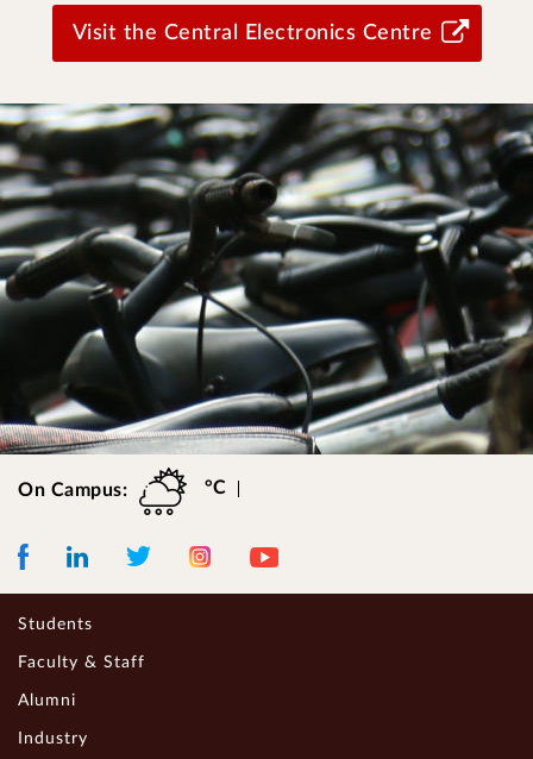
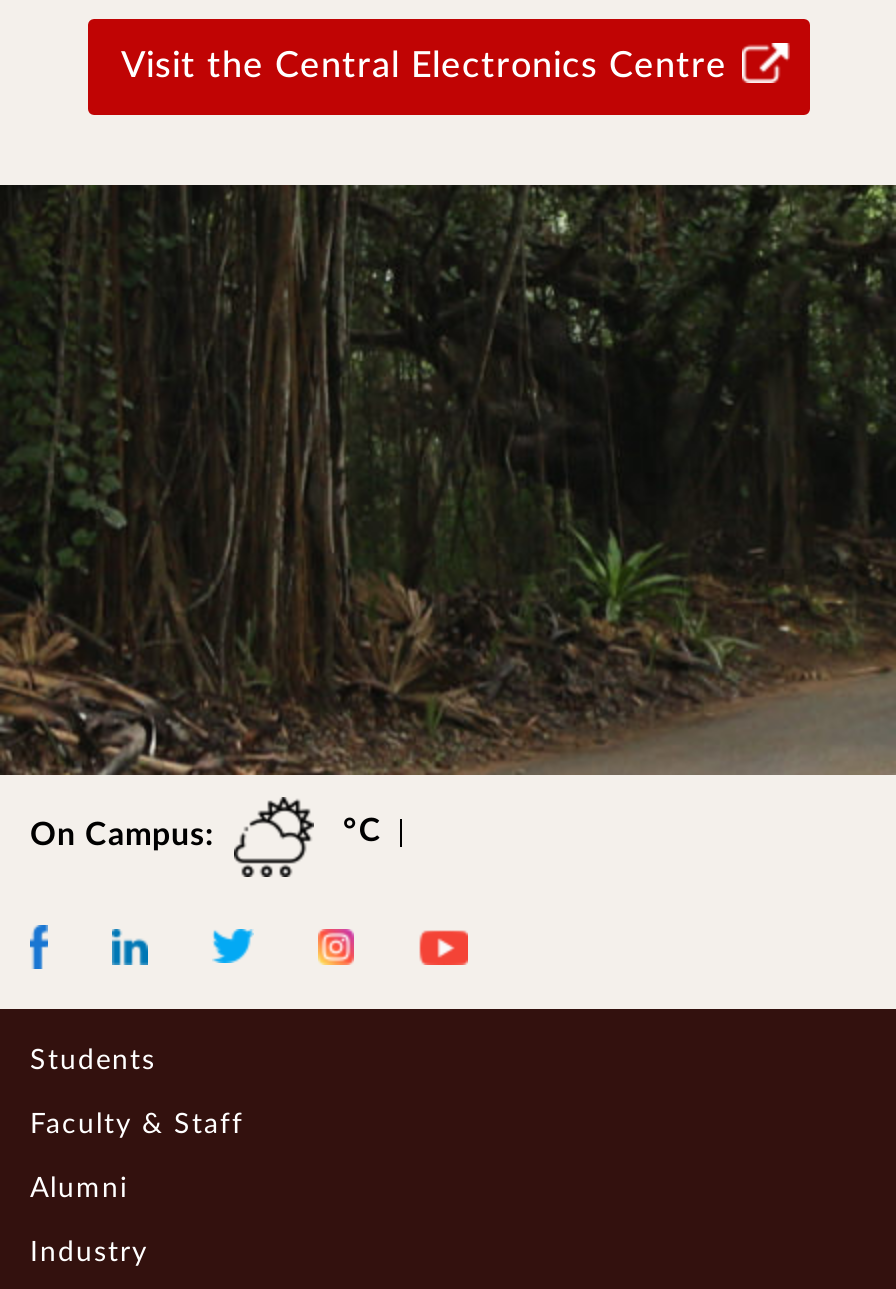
- [image]
+ [image]
